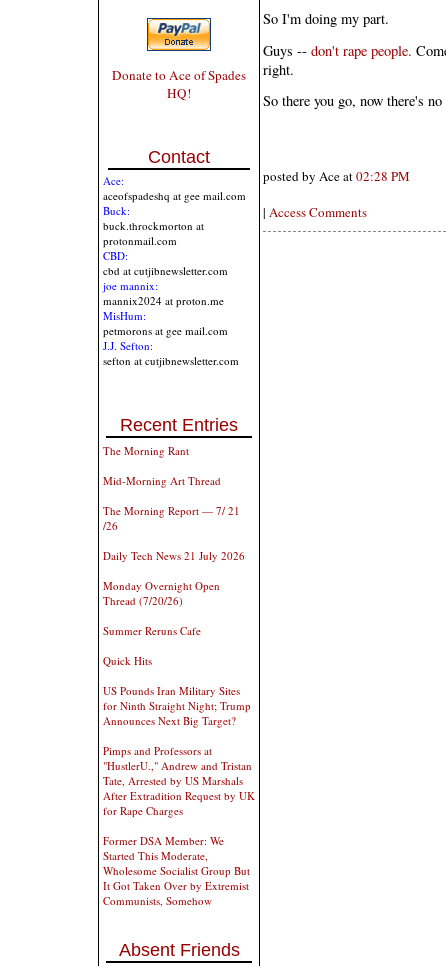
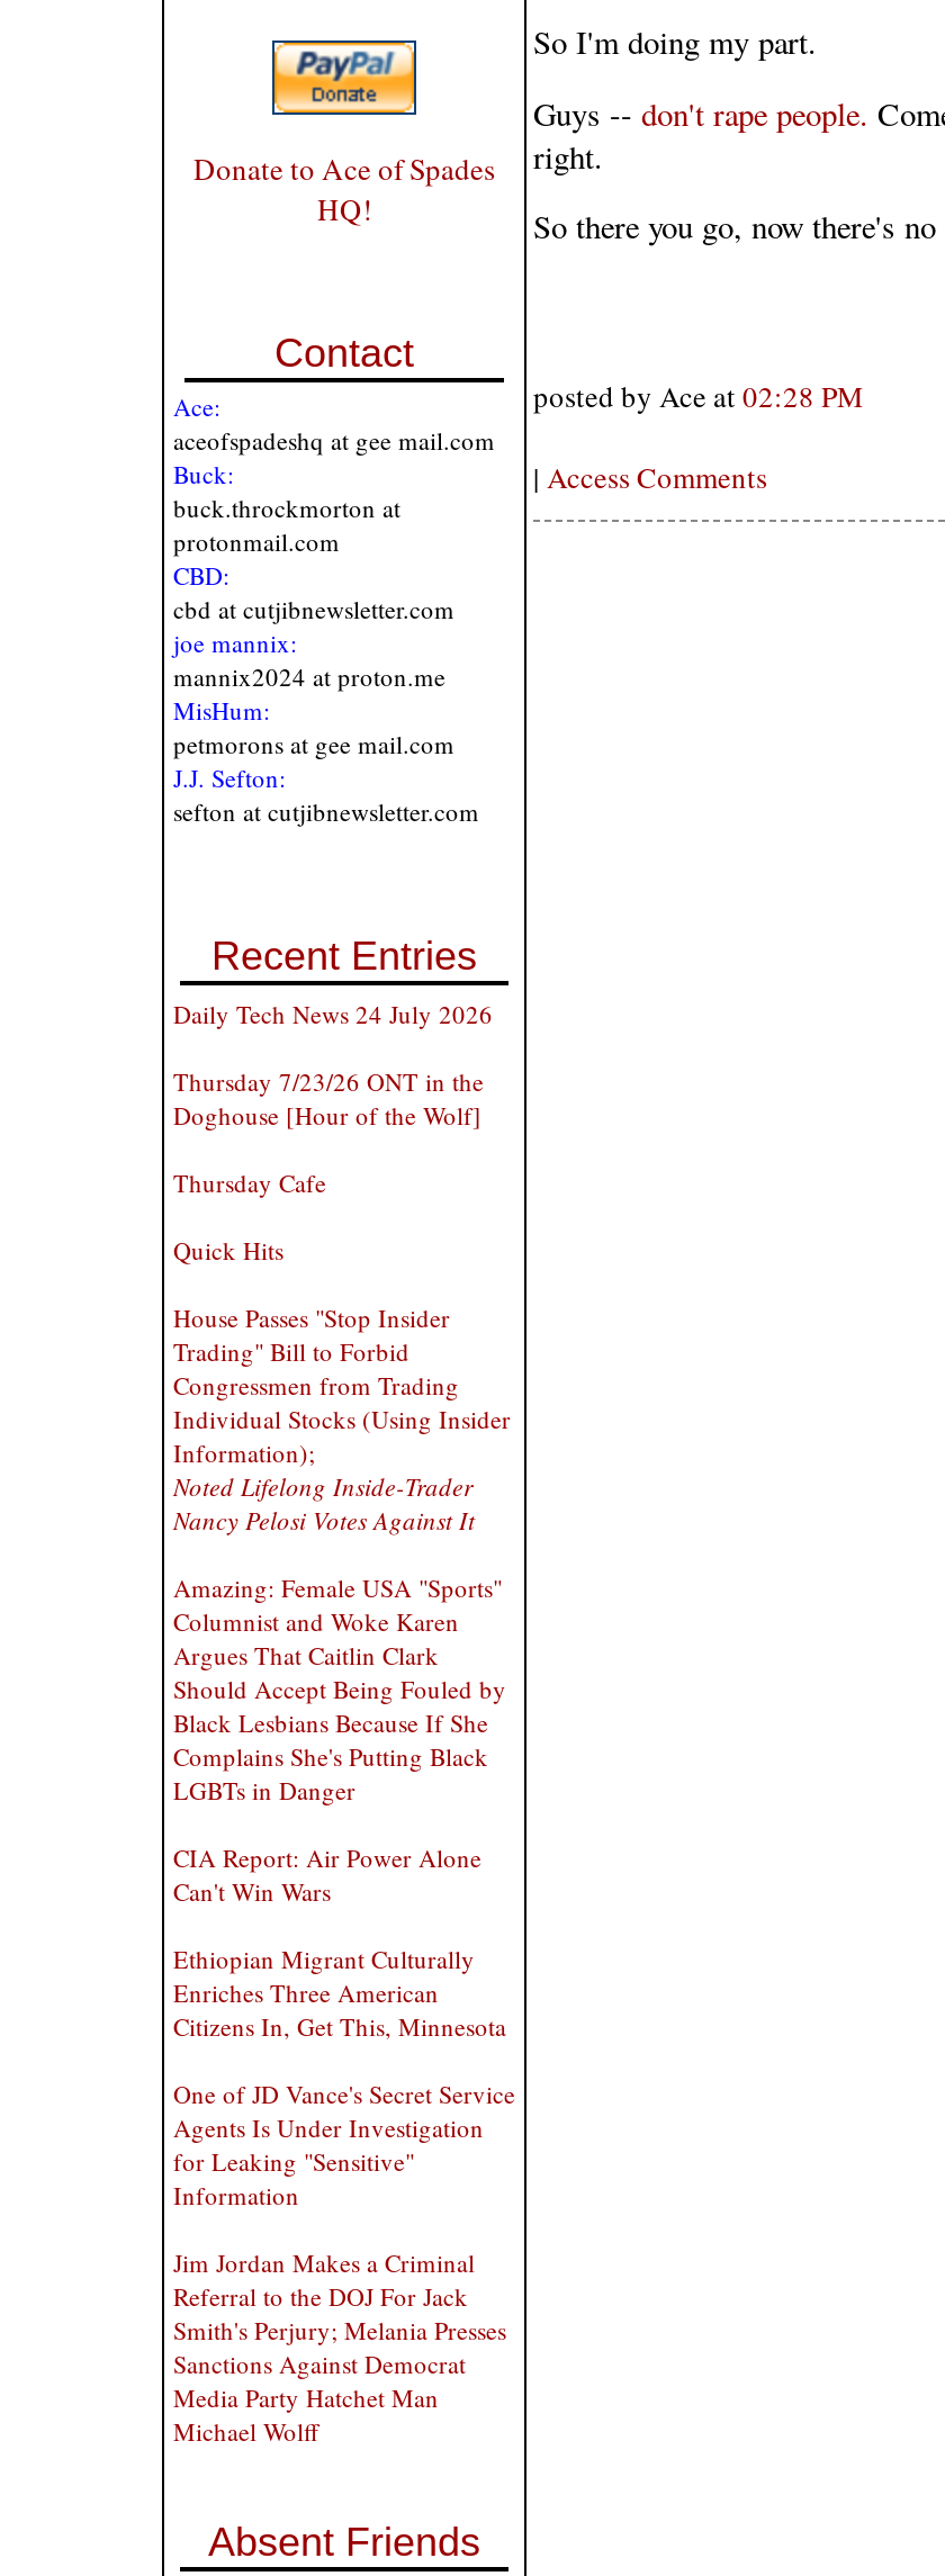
- The Morning Rant
- Mid-Morning Art Thread
- The Morning Report — 7/ 21
- /26
- Daily Tech News 21 July 2026
- Monday Overnight Open
- Thread (7/20/26)
- Summer Reruns Cafe
+ Daily Tech News 24 July 2026
+ Thursday 7/23/26 ONT in the
+ Doghouse [Hour of the Wolf]
+ Thursday Cafe

moved up: Quick Hits

- US Pounds Iran Military Sites
- for Ninth Straight Night; Trump
- Announces Next Big Target?
- Pimps and Professors at
- "HustlerU.," Andrew and Tristan
- Tate, Arrested by US Marshals
- After Extradition Request by UK
- for Rape Charges
- Former DSA Member: We
- Started This Moderate,
- Wholesome Socialist Group But
- It Got Taken Over by Extremist
- Communists, Somehow
+ House Passes "Stop Insider
+ Trading" Bill to Forbid
+ Congressmen from Trading
+ Individual Stocks (Using Insider
+ Information);
+ Noted Lifelong Inside-Trader
+ Nancy Pelosi Votes Against It
+ Amazing: Female USA "Sports"
+ Columnist and Woke Karen
+ Argues That Caitlin Clark
+ Should Accept Being Fouled by
+ Black Lesbians Because If She
+ Complains She's Putting Black
+ LGBTs in Danger
+ CIA Report: Air Power Alone
+ Can't Win Wars
+ Ethiopian Migrant Culturally
+ Enriches Three American
+ Citizens In, Get This, Minnesota
+ One of JD Vance's Secret Service
+ Agents Is Under Investigation
+ for Leaking "Sensitive"
+ Information
+ Jim Jordan Makes a Criminal
+ Referral to the DOJ For Jack
+ Smith's Perjury; Melania Presses
+ Sanctions Against Democrat
+ Media Party Hatchet Man
+ Michael Wolff
